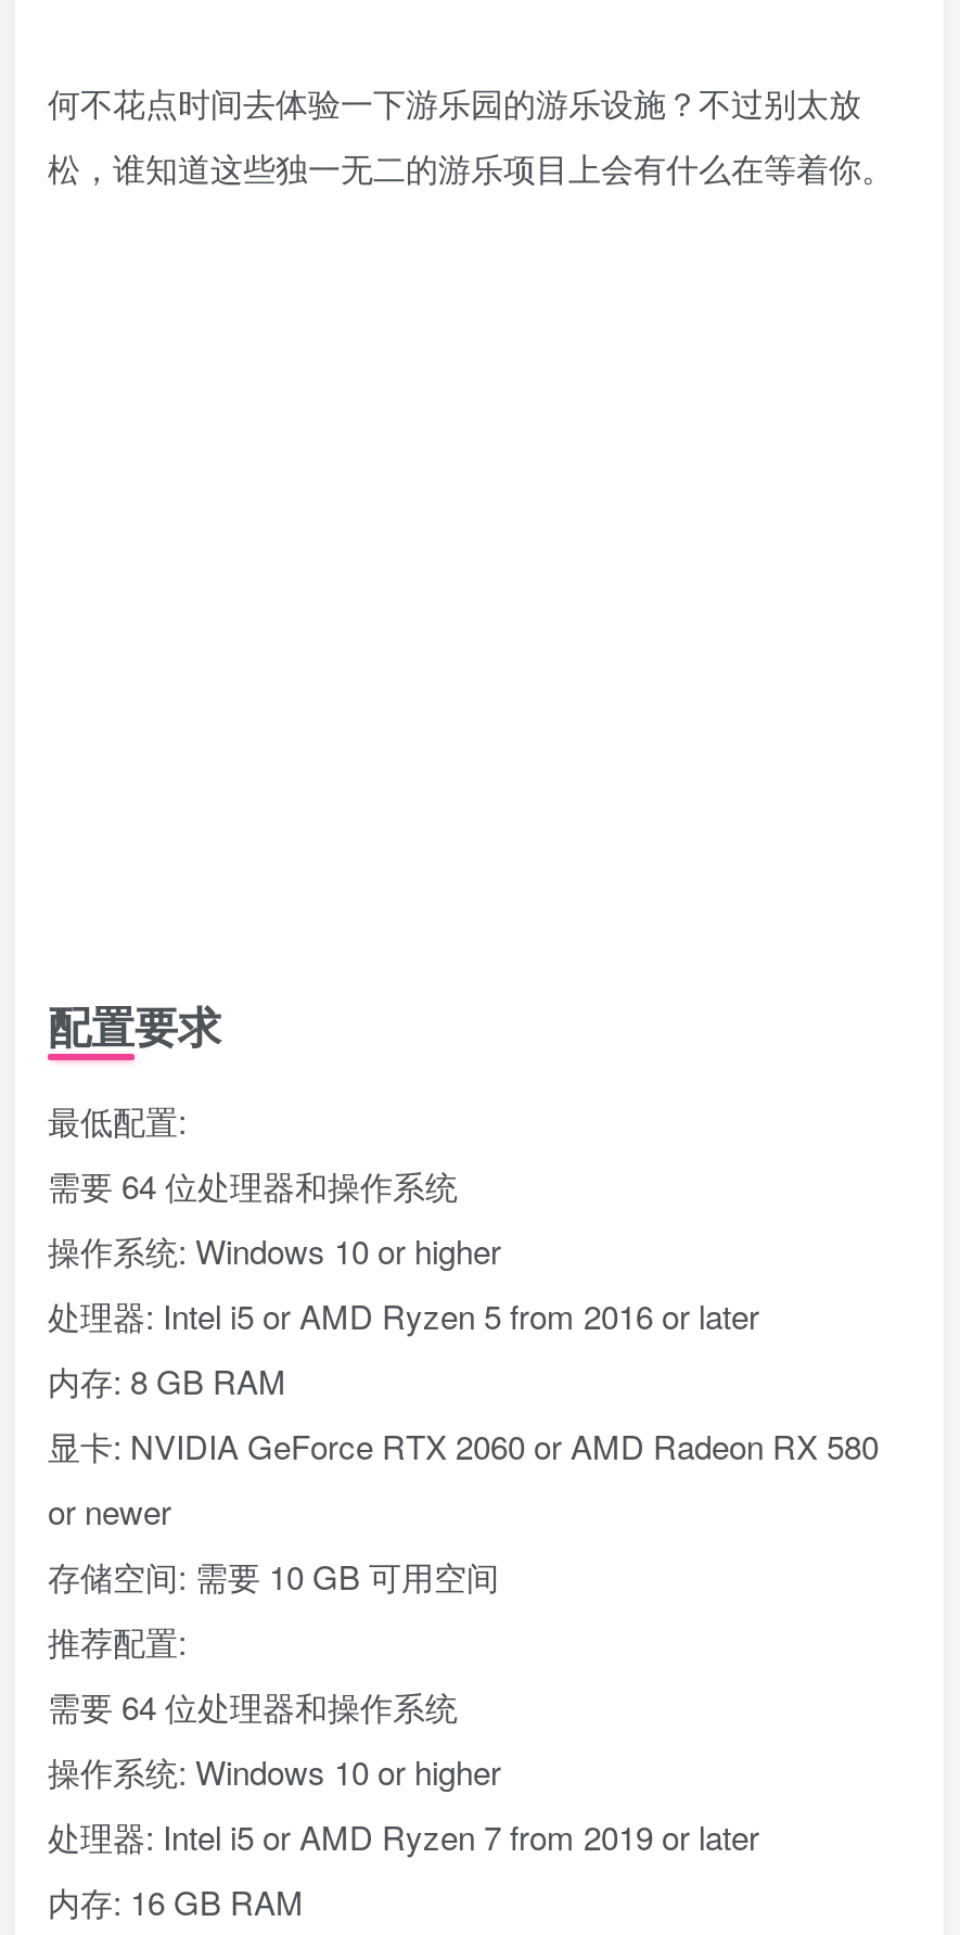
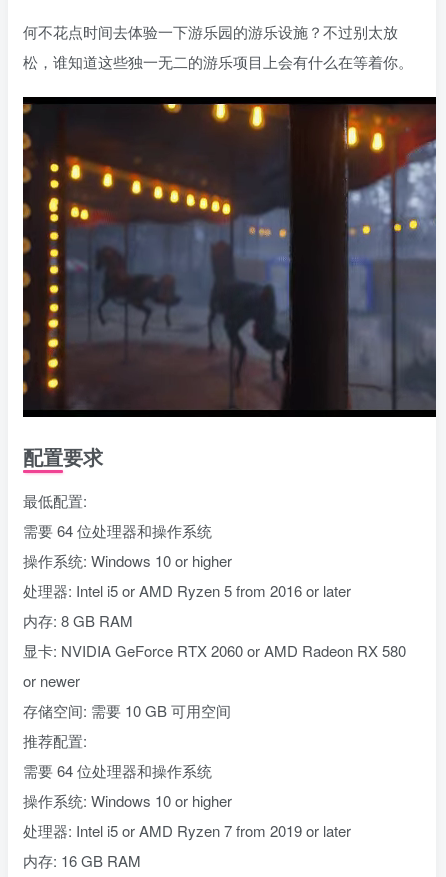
+ [image]
